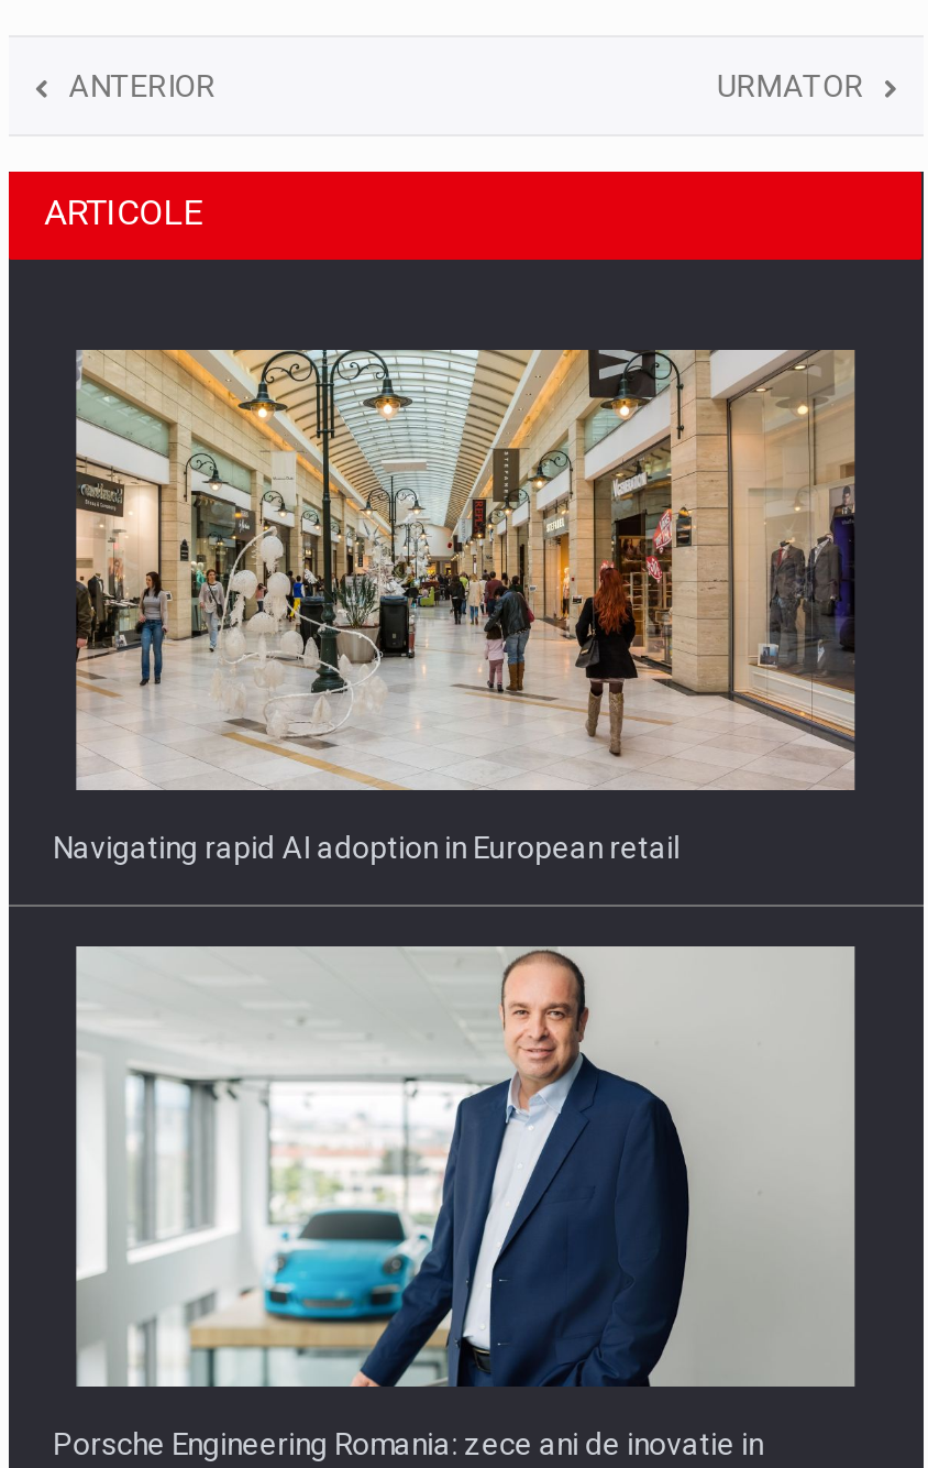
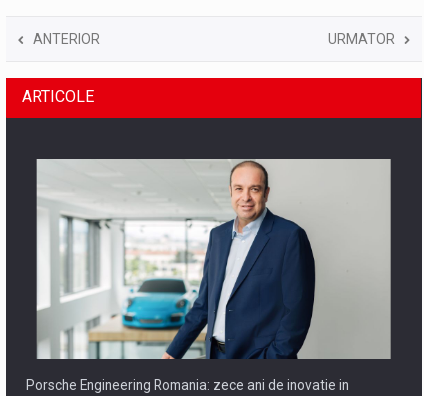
- [image]
- Navigating rapid AI adoption in European retail
